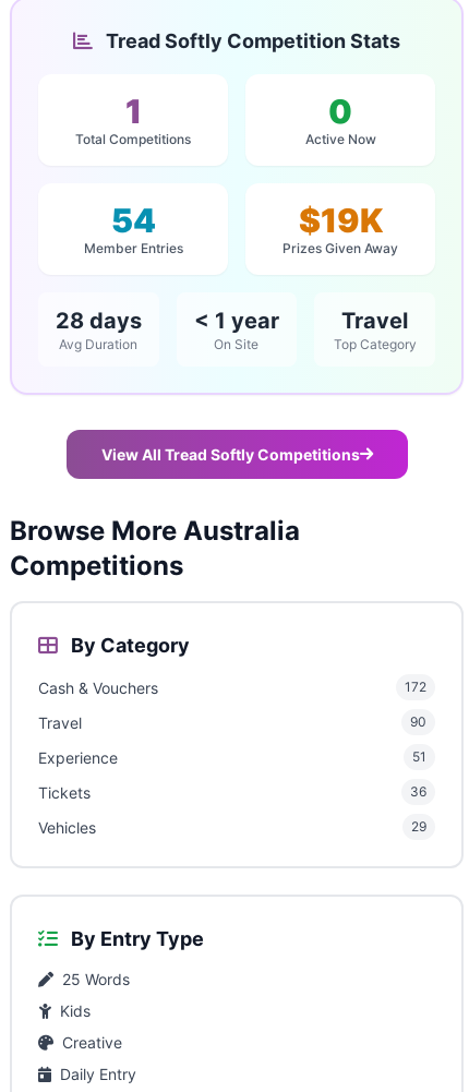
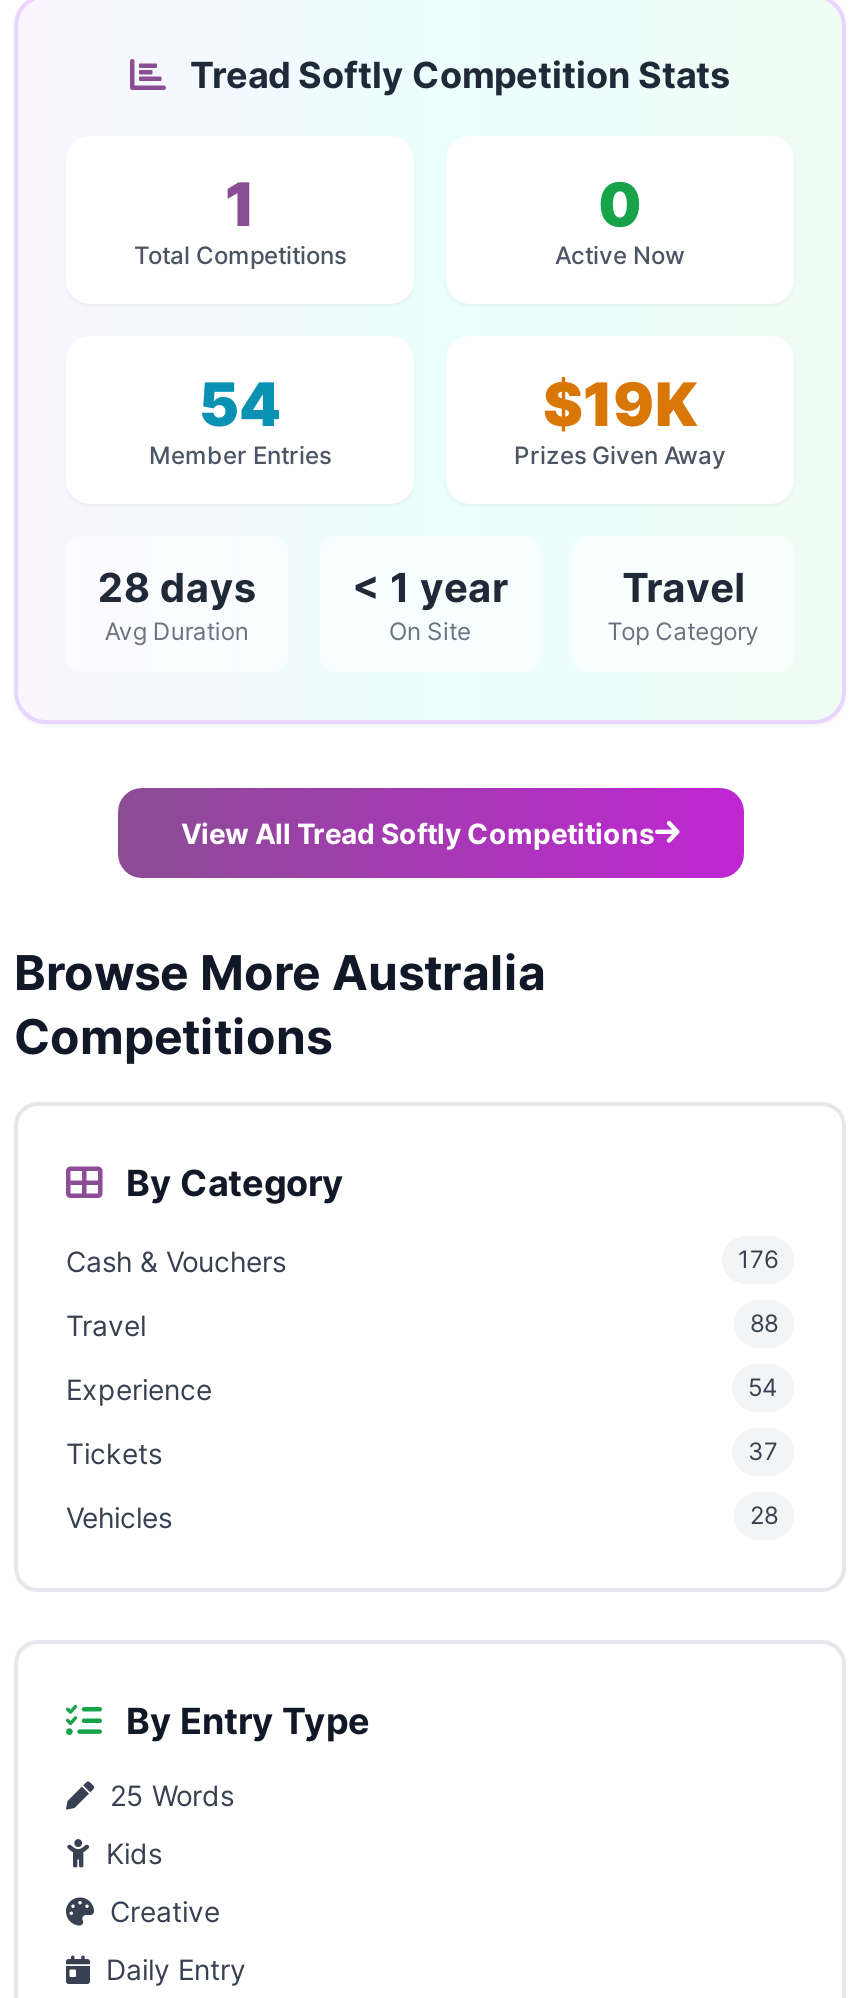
- 172
+ 176

- 90
+ 88

- 51
+ 54

- 36
+ 37

- 29
+ 28
